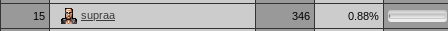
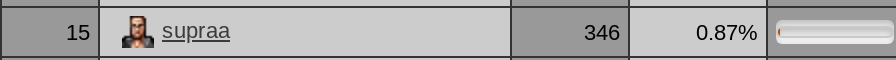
- 0.88%
+ 0.87%
